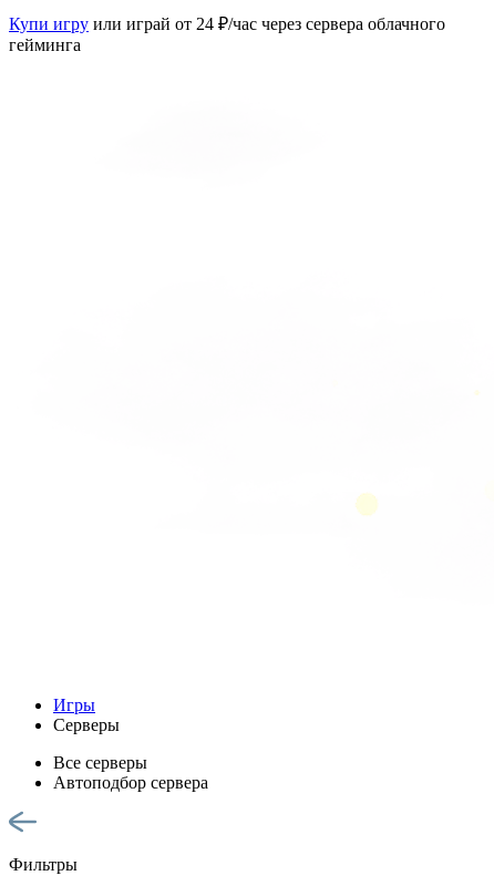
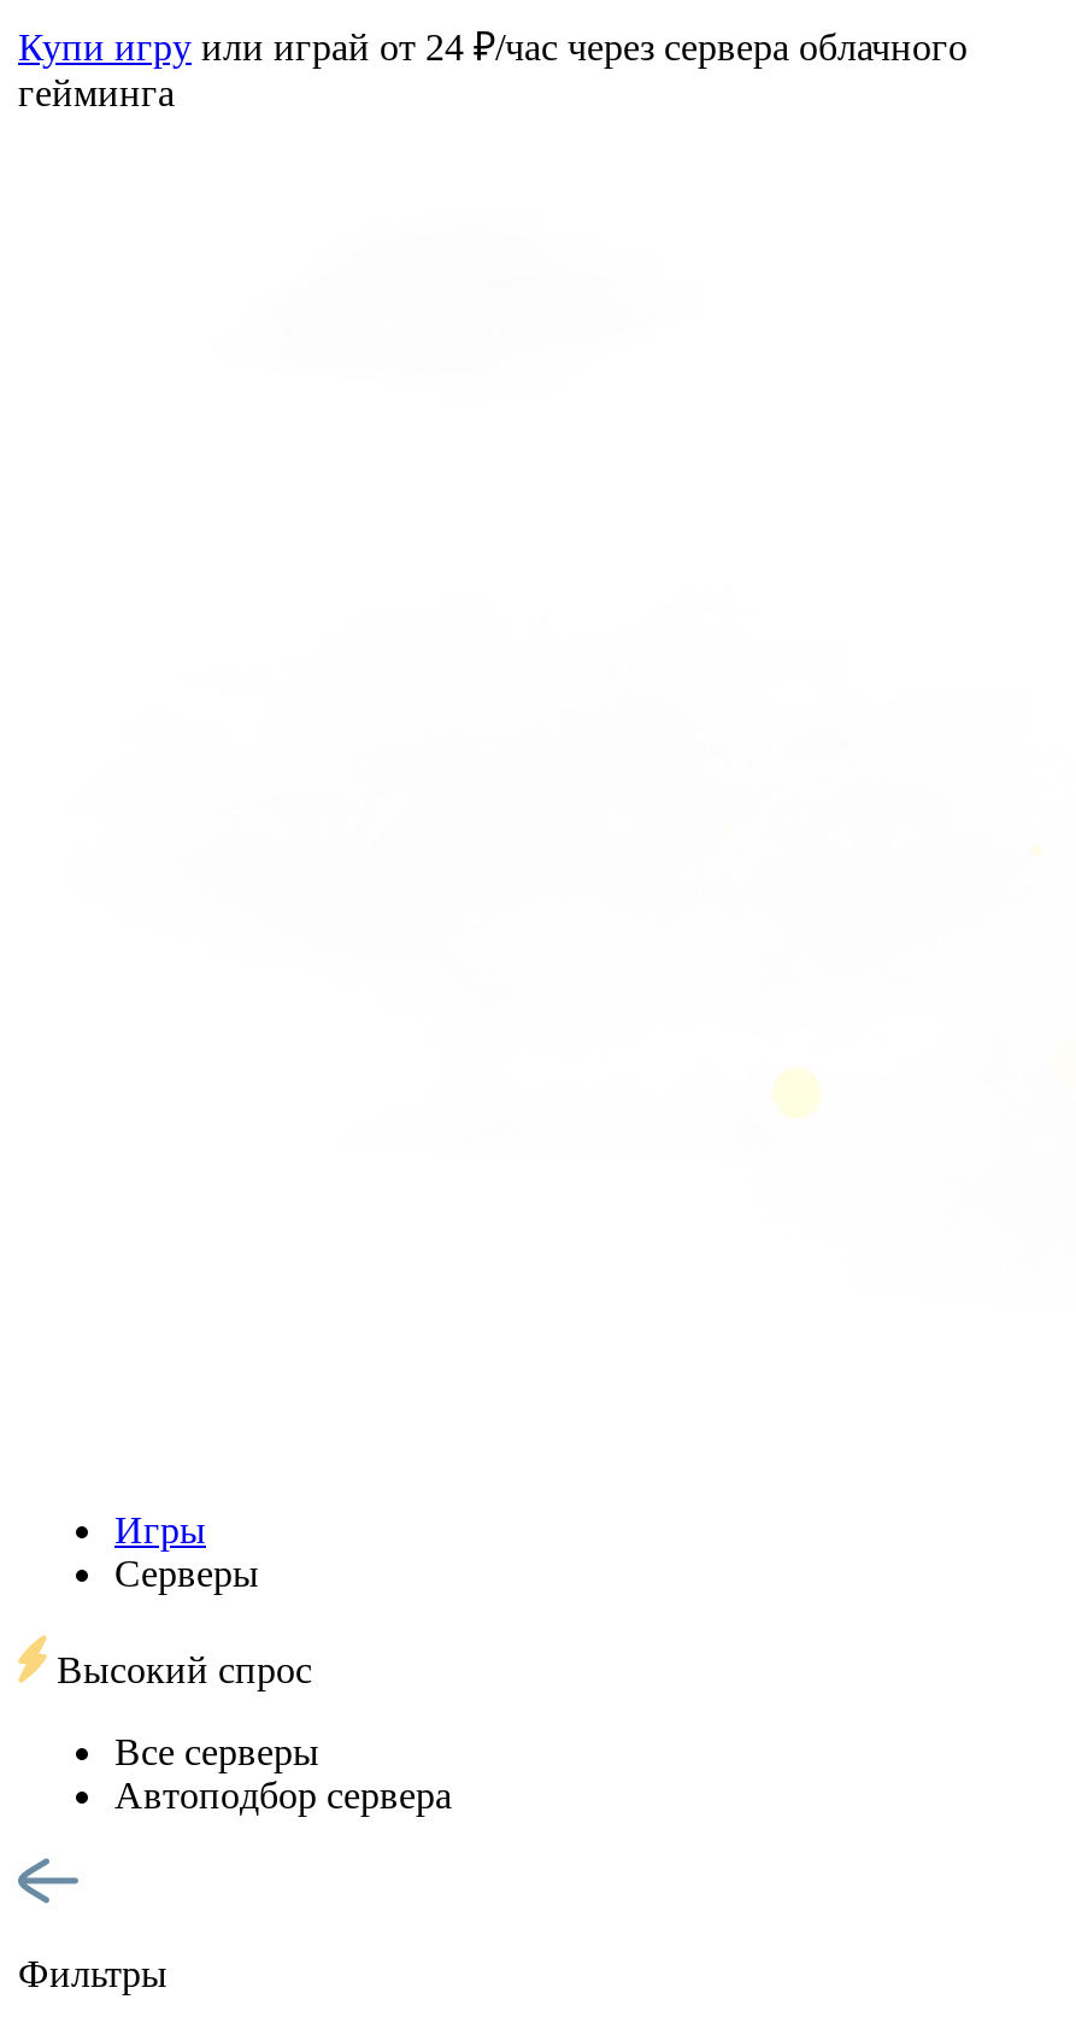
+ Высокий спрос
